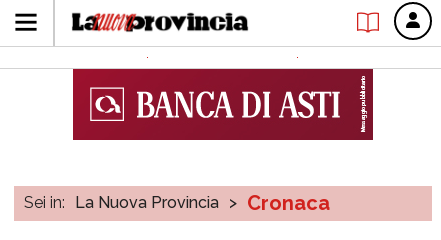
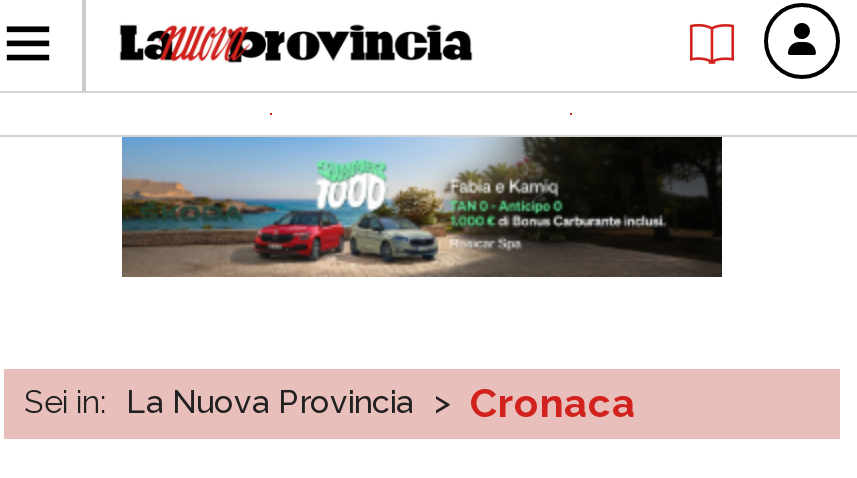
- [image]
+ [image]
